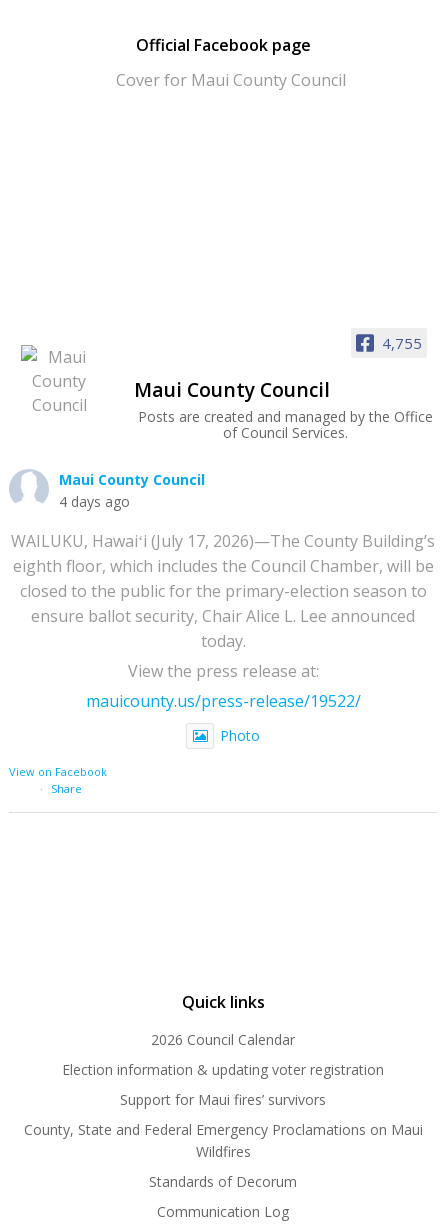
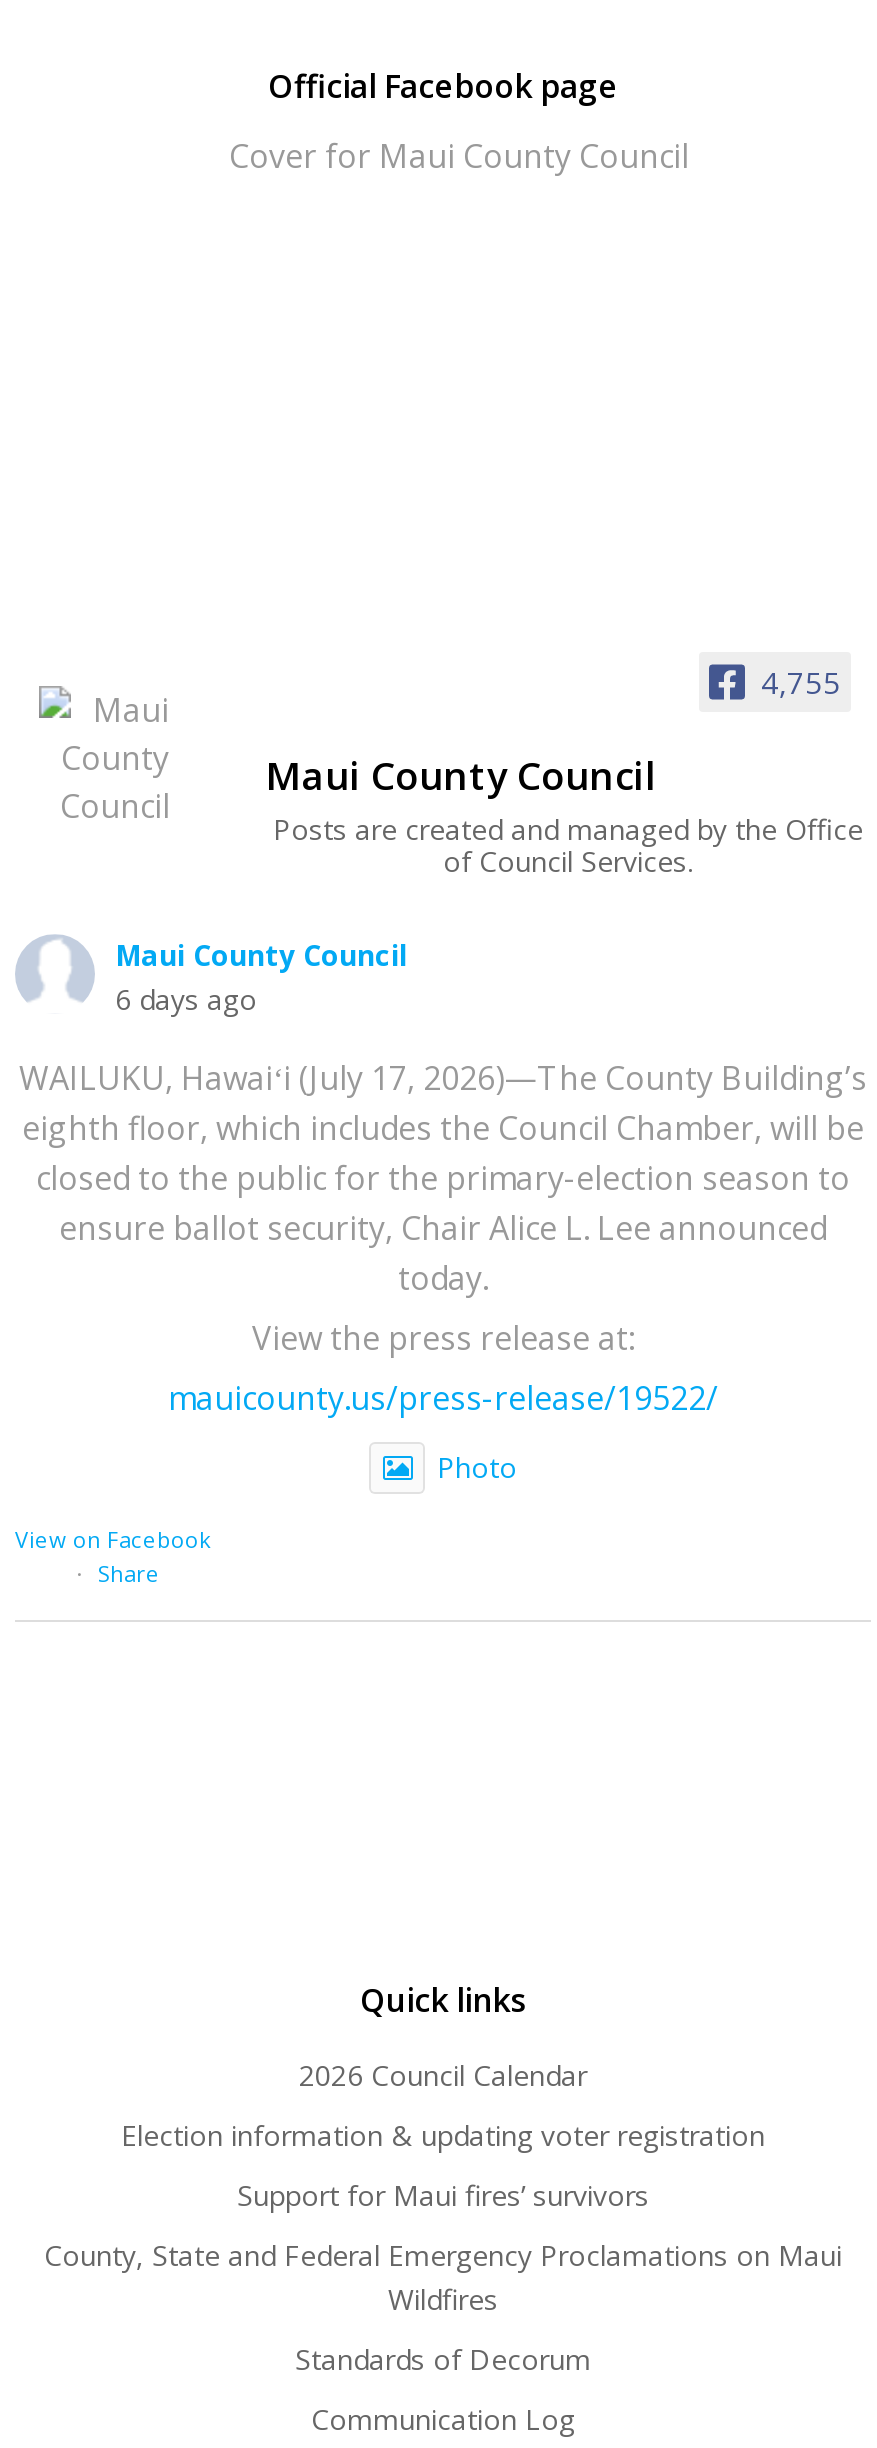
- 4 days ago
+ 6 days ago
